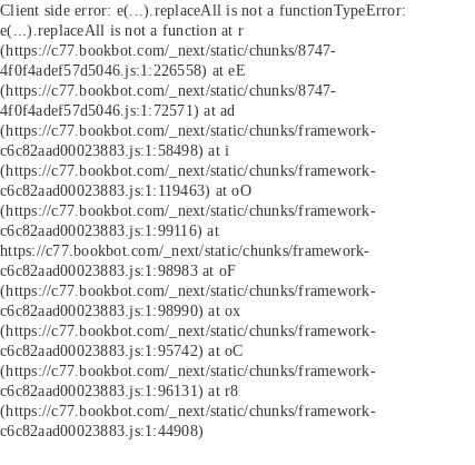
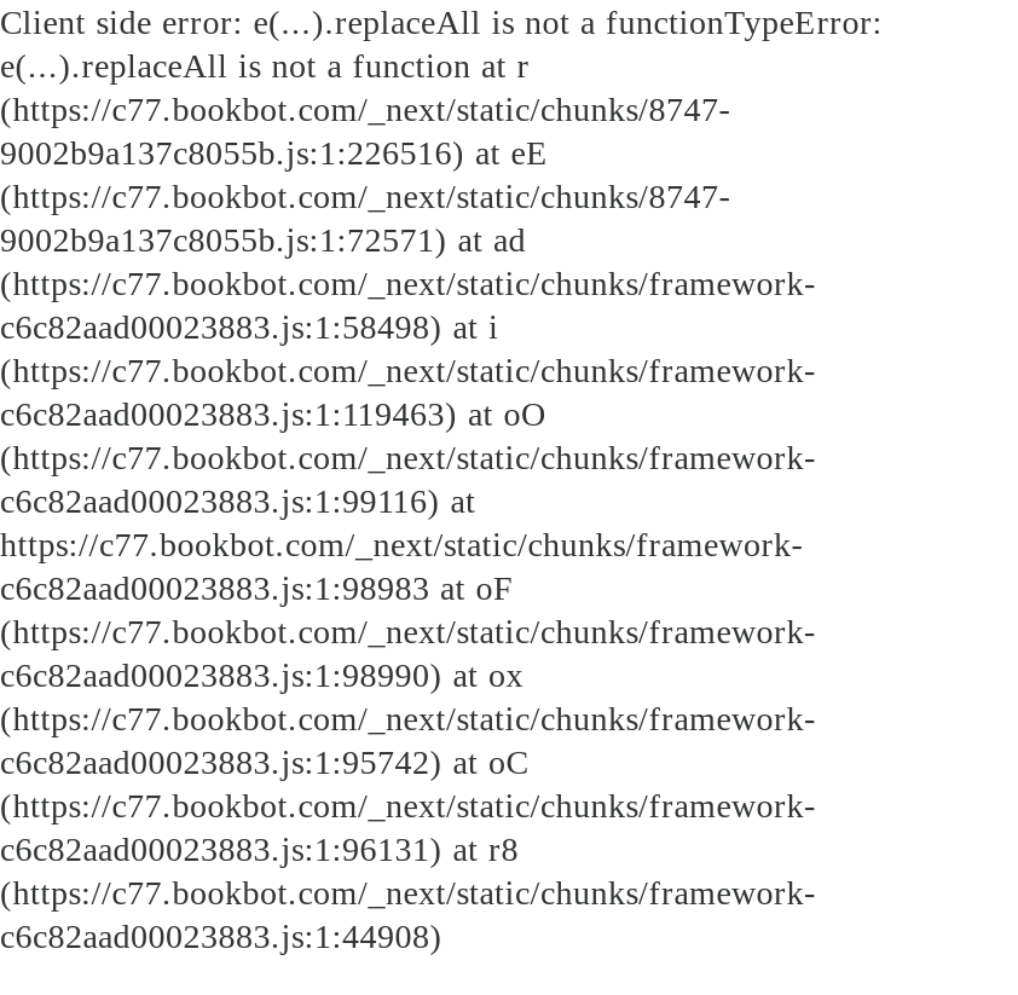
- 4f0f4adef57d5046.js:1:226558) at eE
+ 9002b9a137c8055b.js:1:226516) at eE

- 4f0f4adef57d5046.js:1:72571) at ad
+ 9002b9a137c8055b.js:1:72571) at ad
